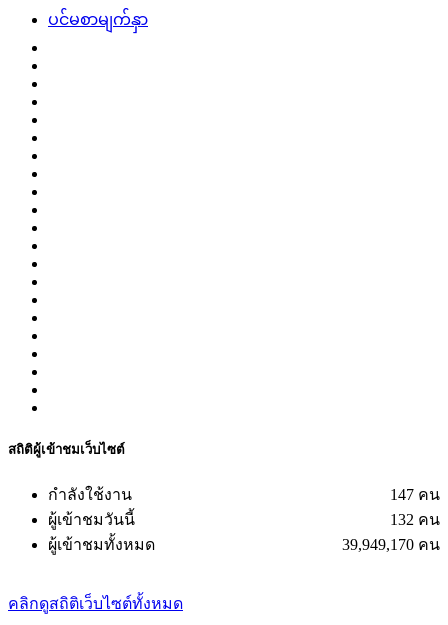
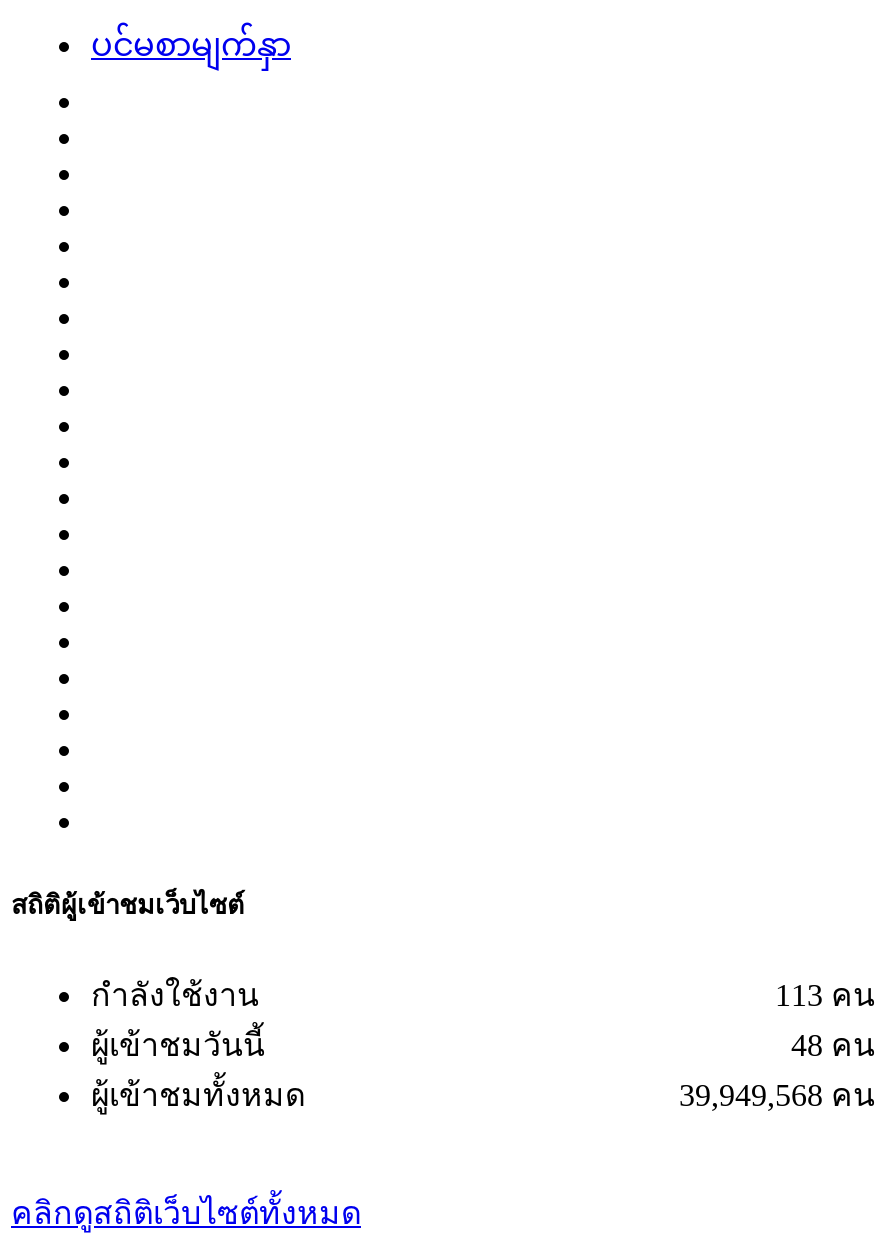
- 147 คน
+ 113 คน

- 132 คน
+ 48 คน

- 39,949,170 คน
+ 39,949,568 คน
